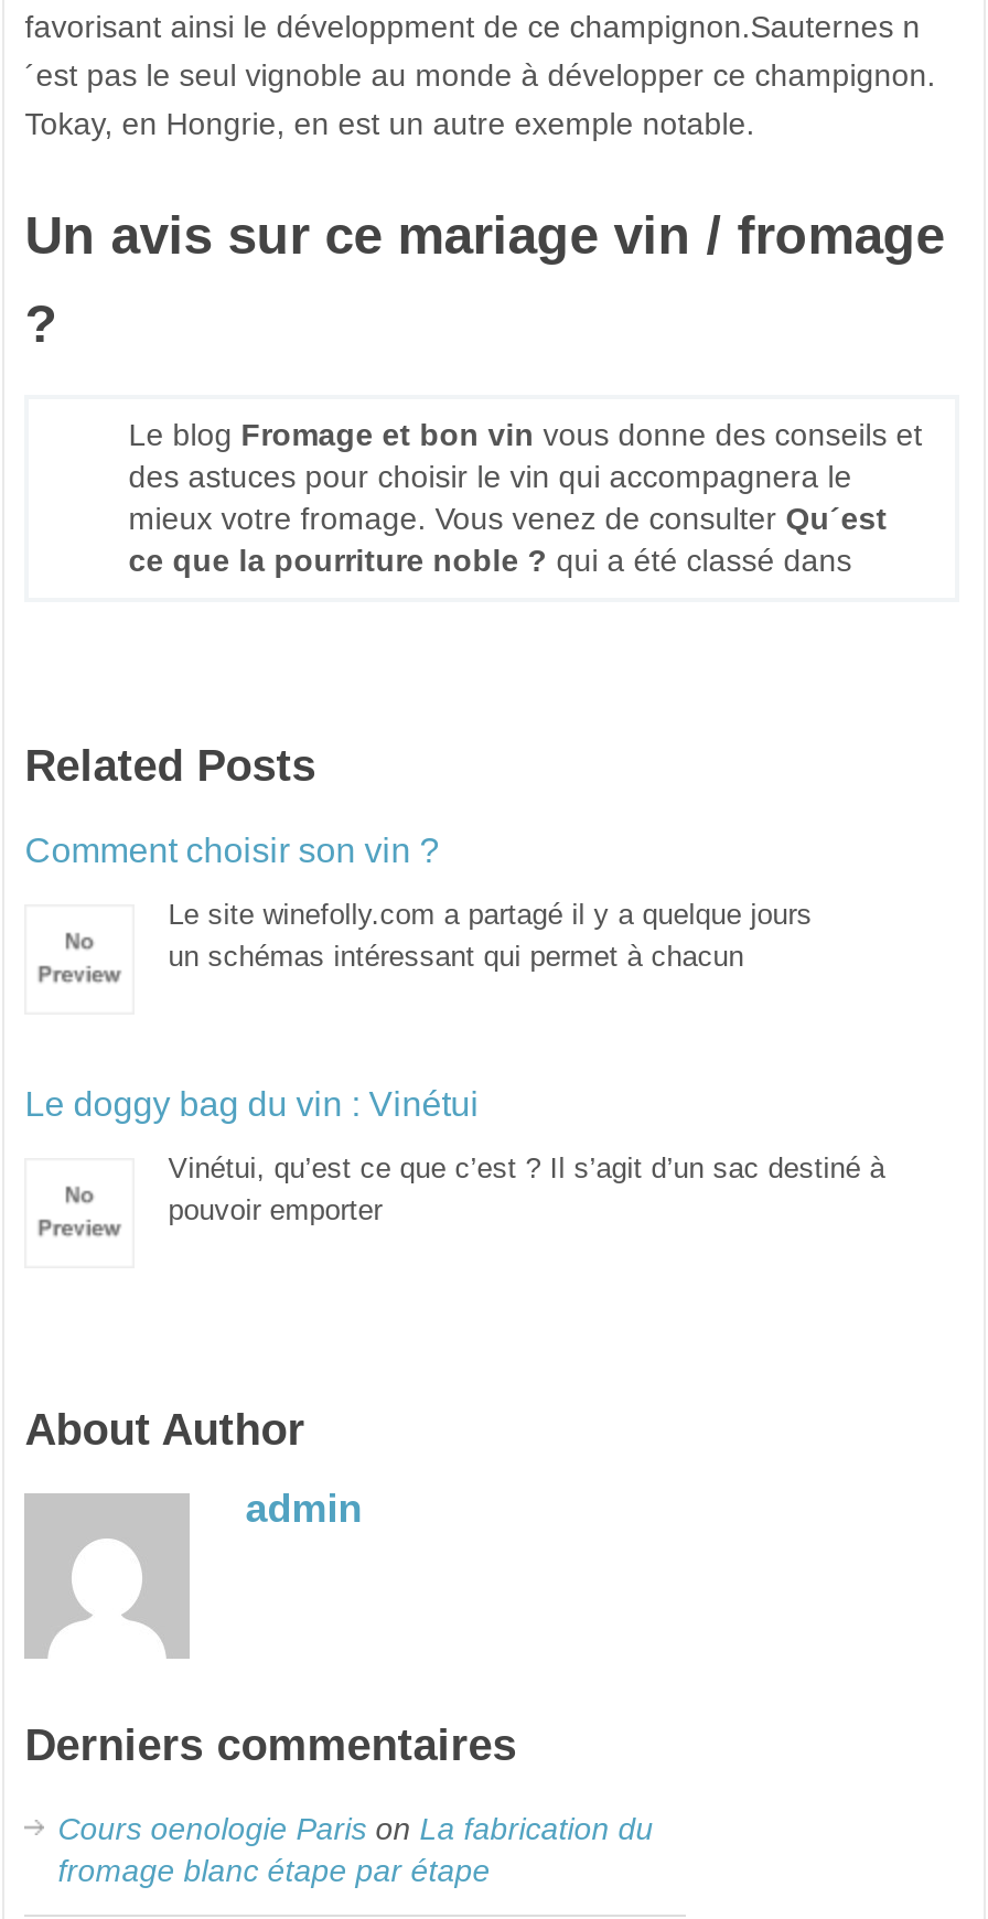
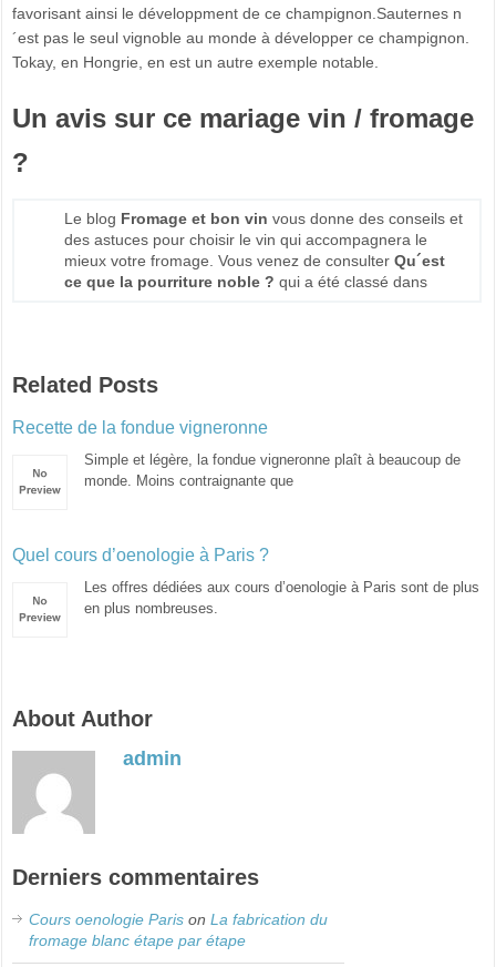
- Comment choisir son vin ?
+ Recette de la fondue vigneronne

- Le site winefolly.com a partagé il y a quelque jours
- un schémas intéressant qui permet à chacun
+ Simple et légère, la fondue vigneronne plaît à beaucoup de
+ monde. Moins contraignante que

- Le doggy bag du vin : Vinétui
+ Quel cours d’oenologie à Paris ?

- Vinétui, qu’est ce que c’est ? Il s’agit d’un sac destiné à
- pouvoir emporter
+ Les offres dédiées aux cours d’oenologie à Paris sont de plus
+ en plus nombreuses.
